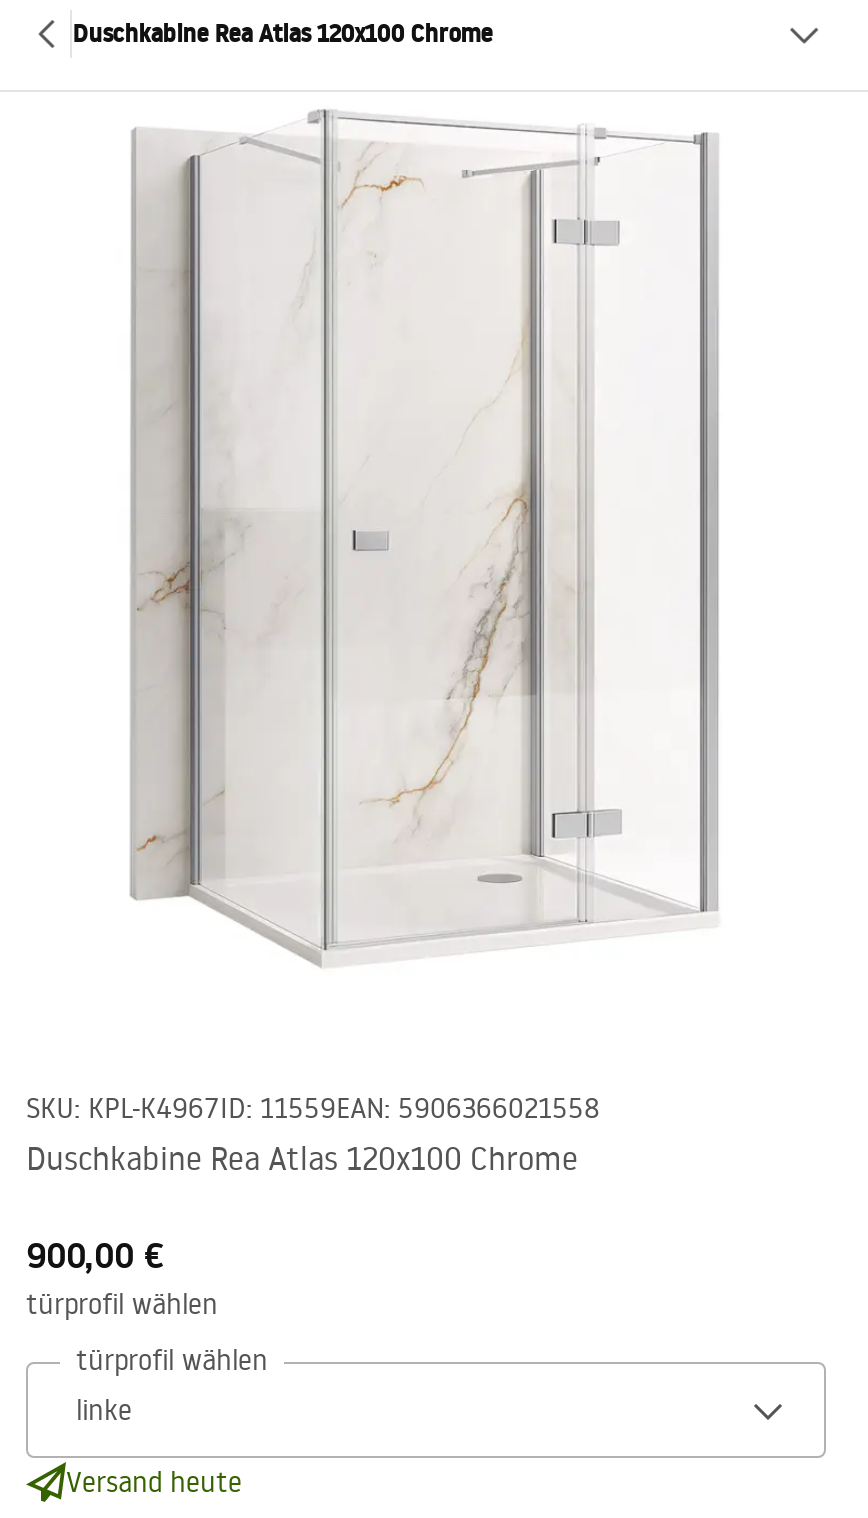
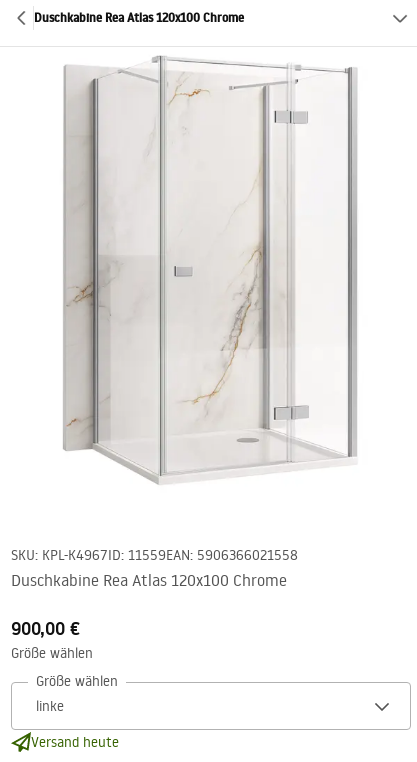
- türprofil wählen
+ Größe wählen

- türprofil wählen
+ Größe wählen
